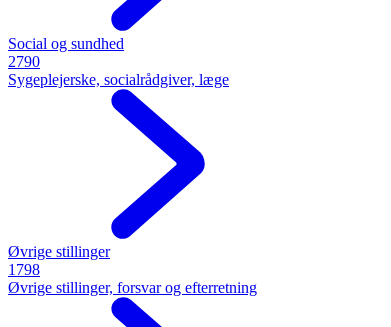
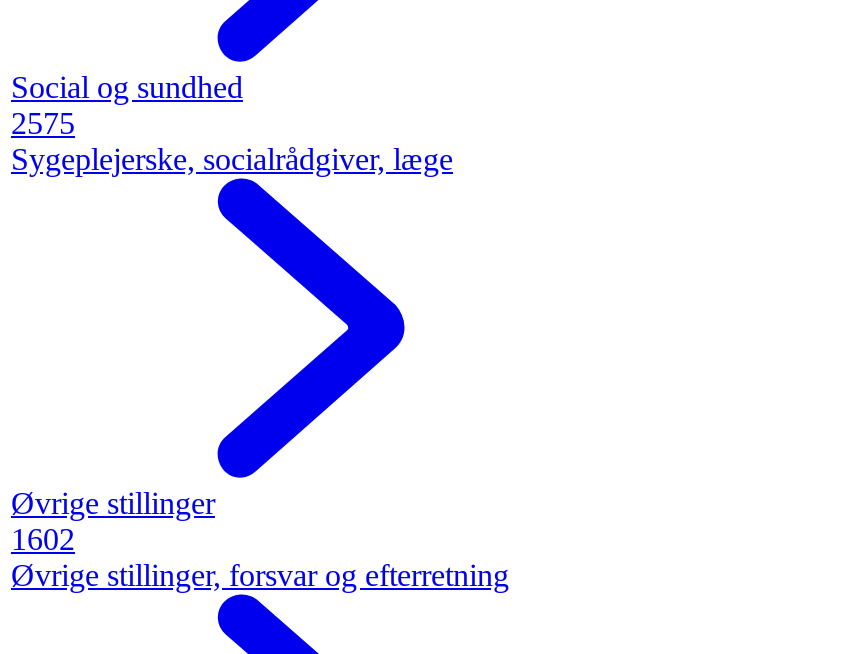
- 2790
+ 2575

- 1798
+ 1602
